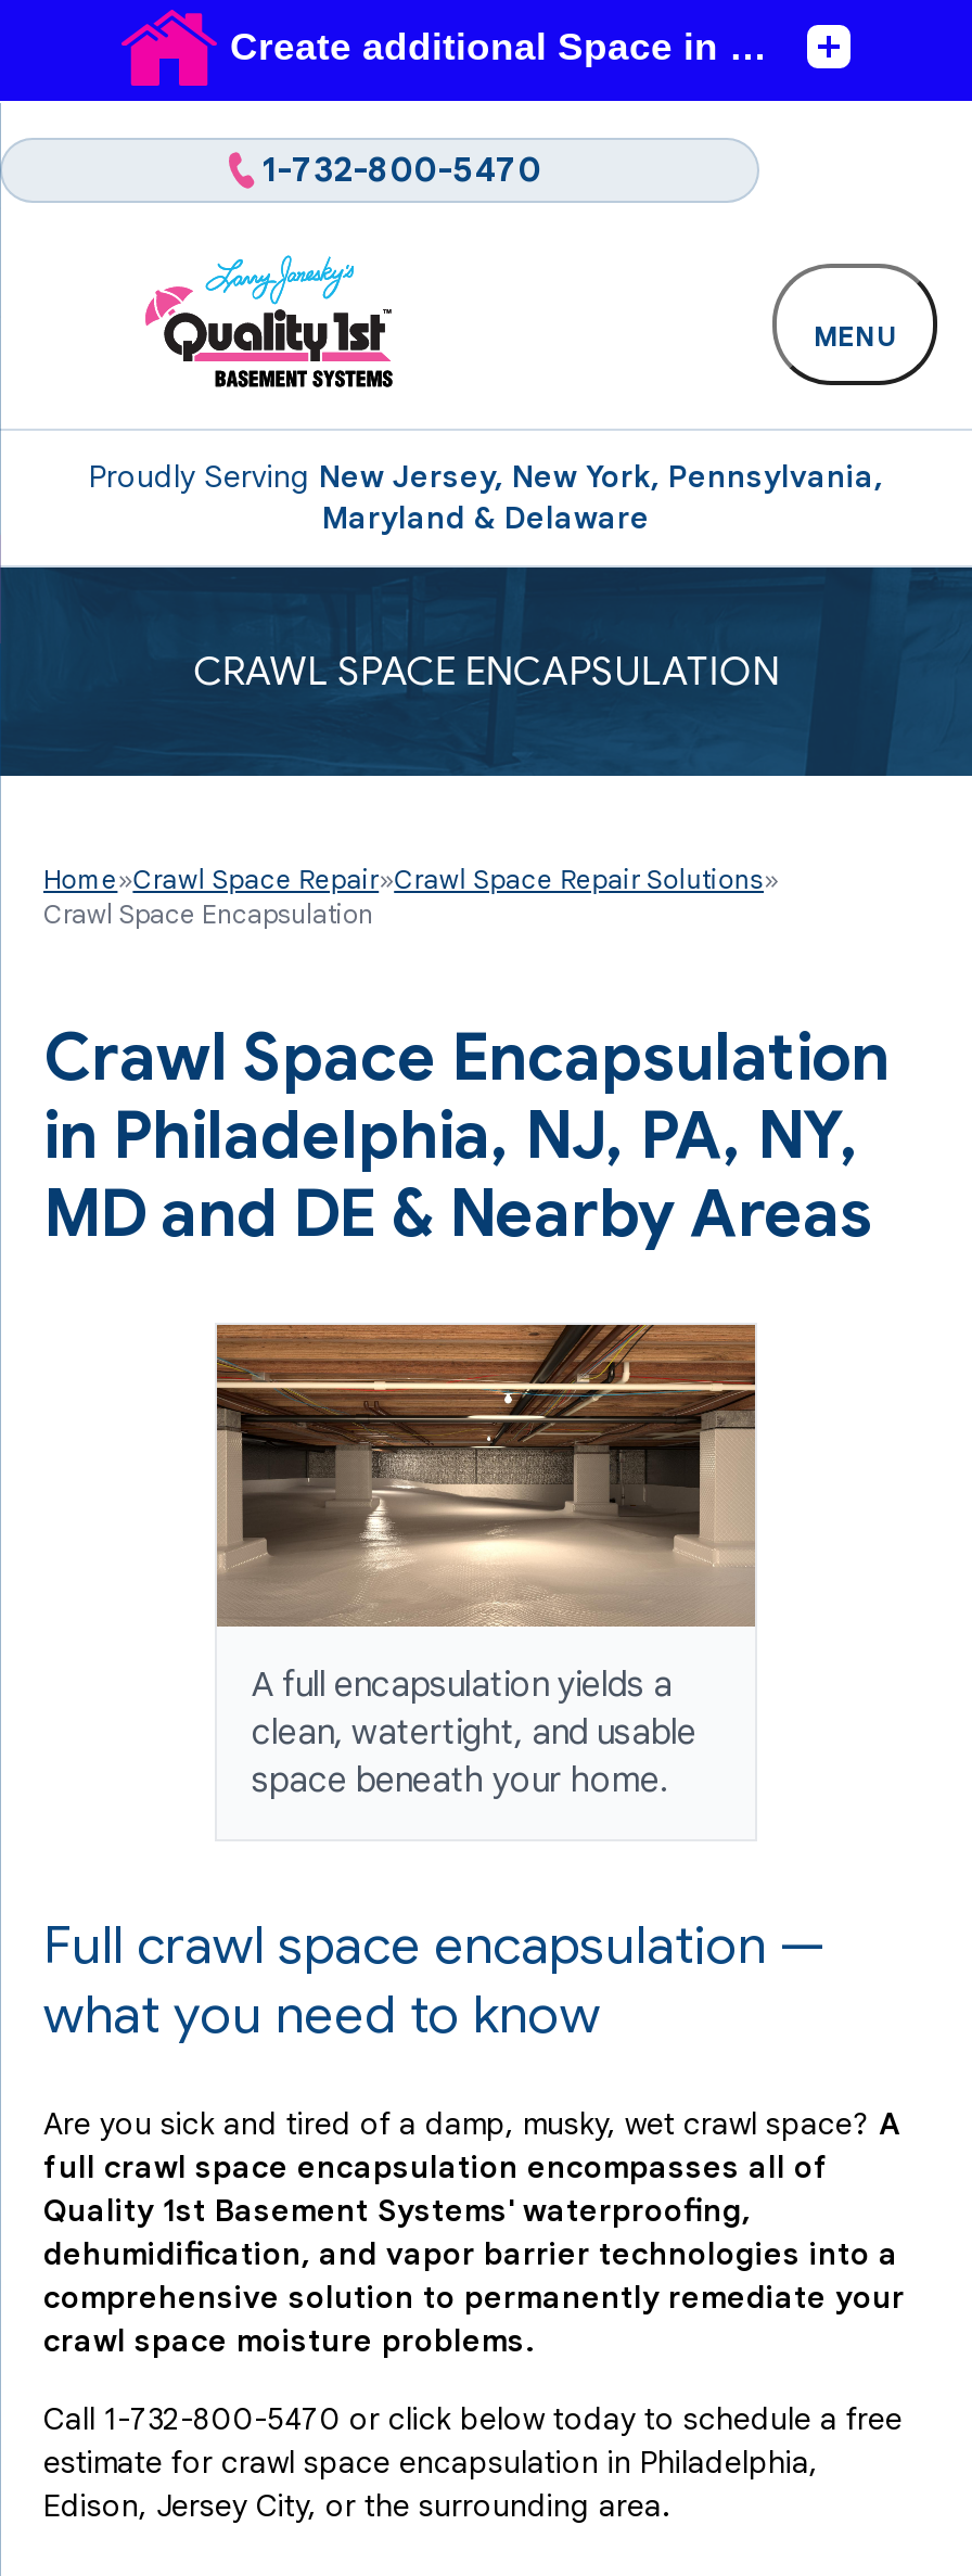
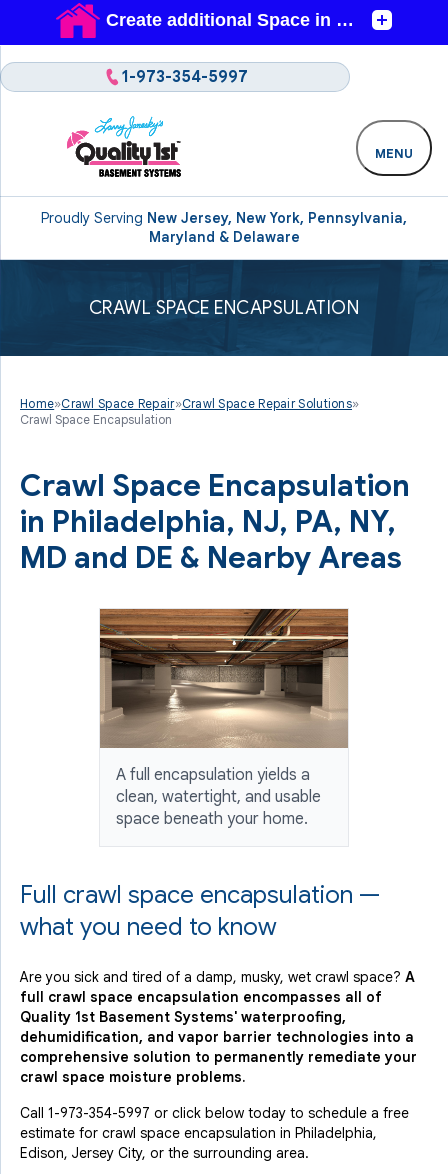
- 1-732-800-5470
+ 1-973-354-5997

- Call 1-732-800-5470 or click below today to schedule a free
+ Call 1-973-354-5997 or click below today to schedule a free
